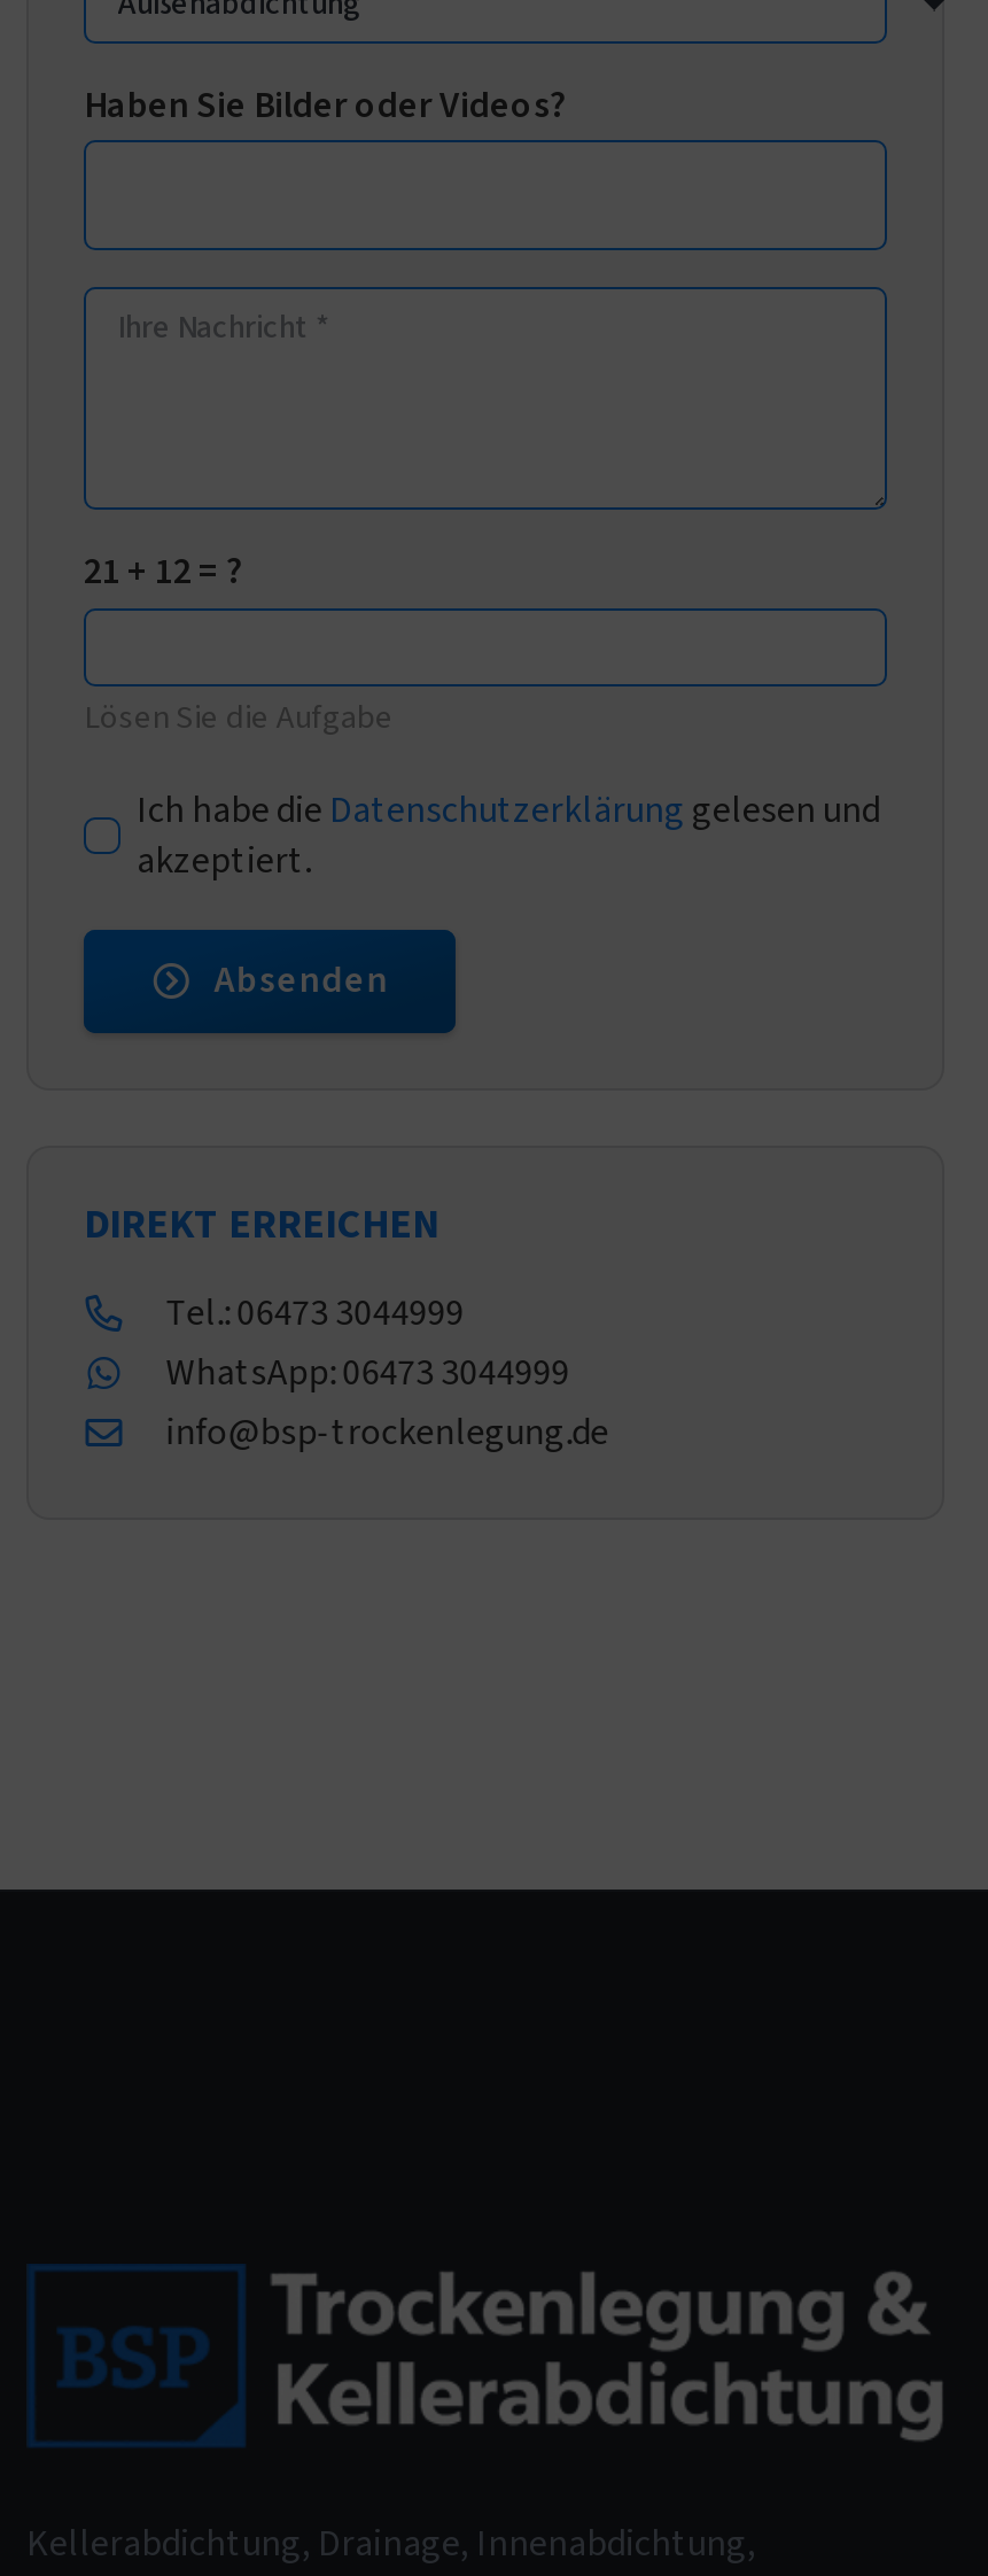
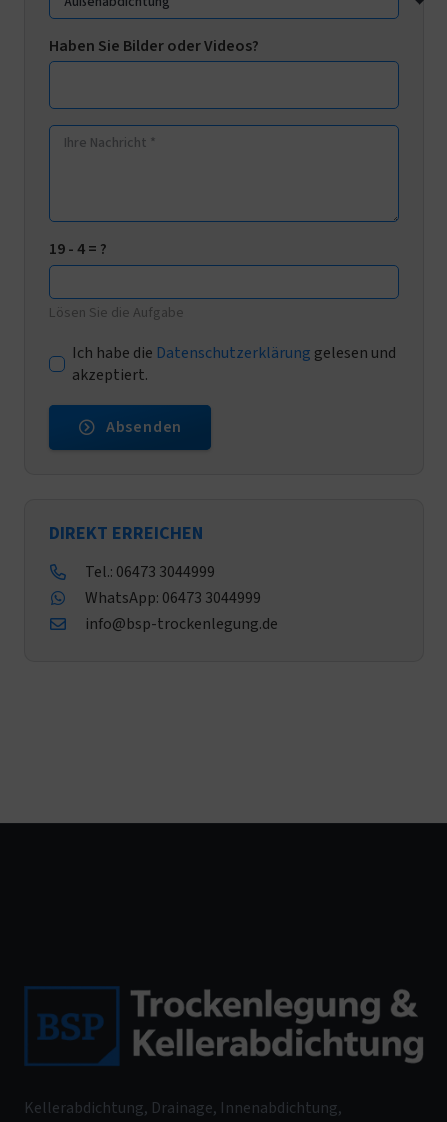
- 21 + 12 = ?
+ 19 - 4 = ?
